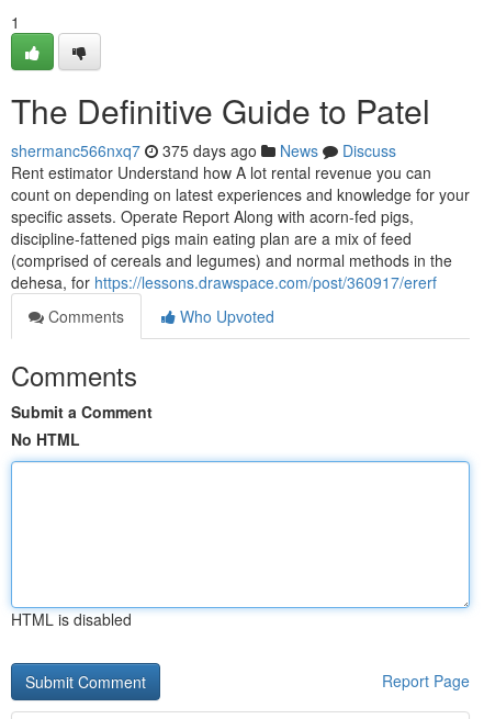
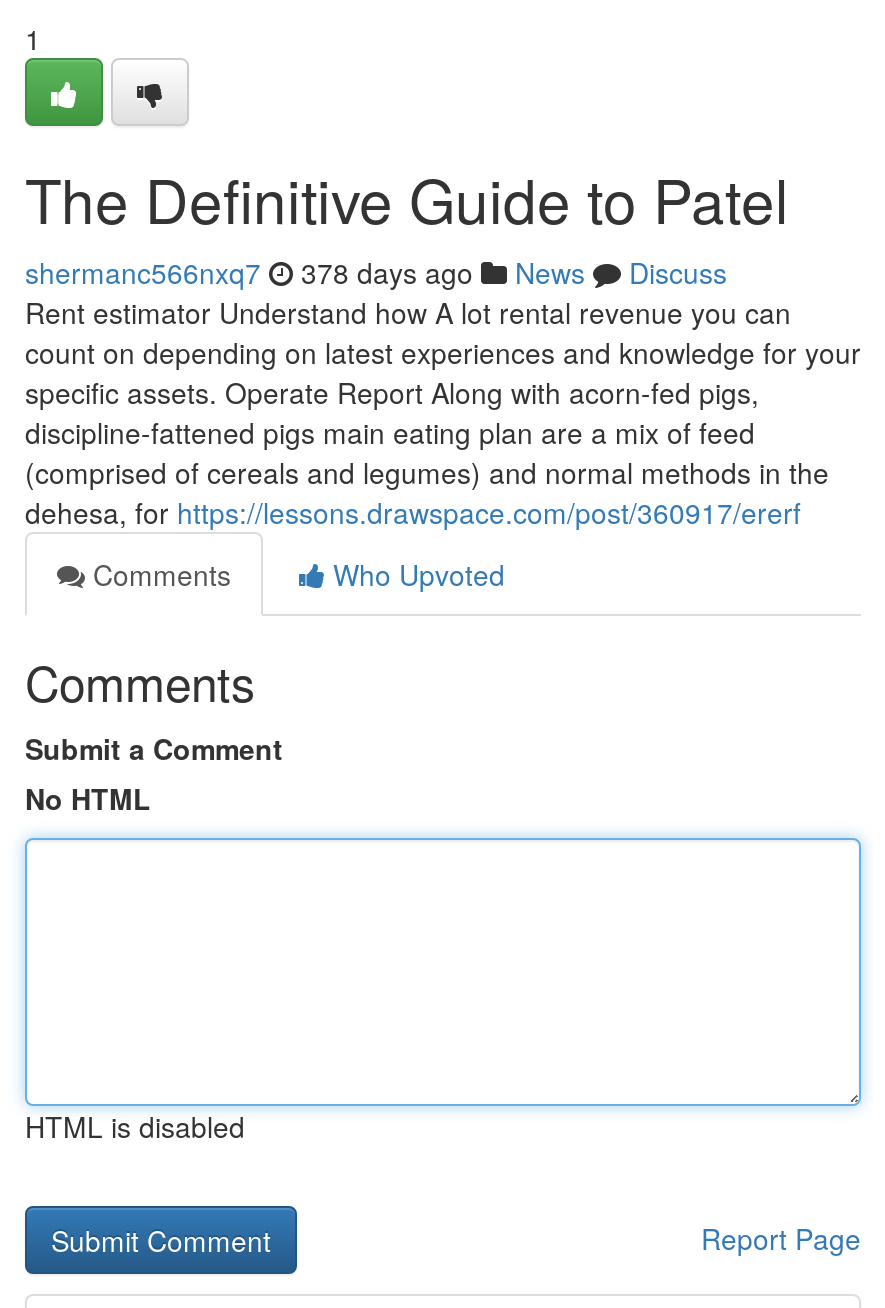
- shermanc566nxq7 375 days ago News Discuss
+ shermanc566nxq7 378 days ago News Discuss
